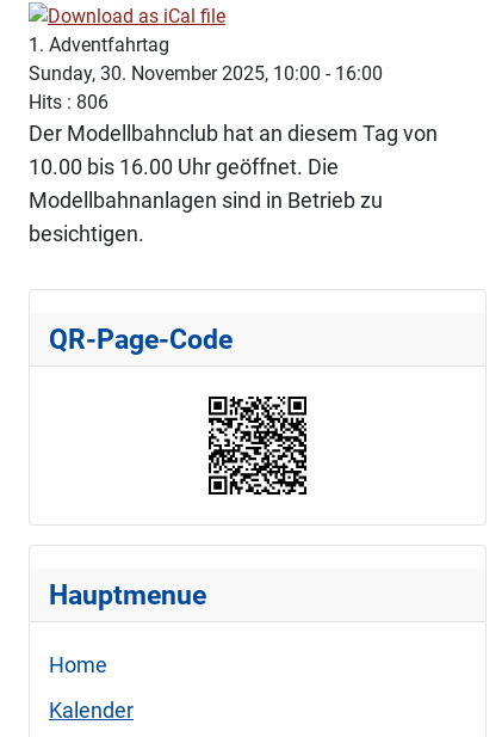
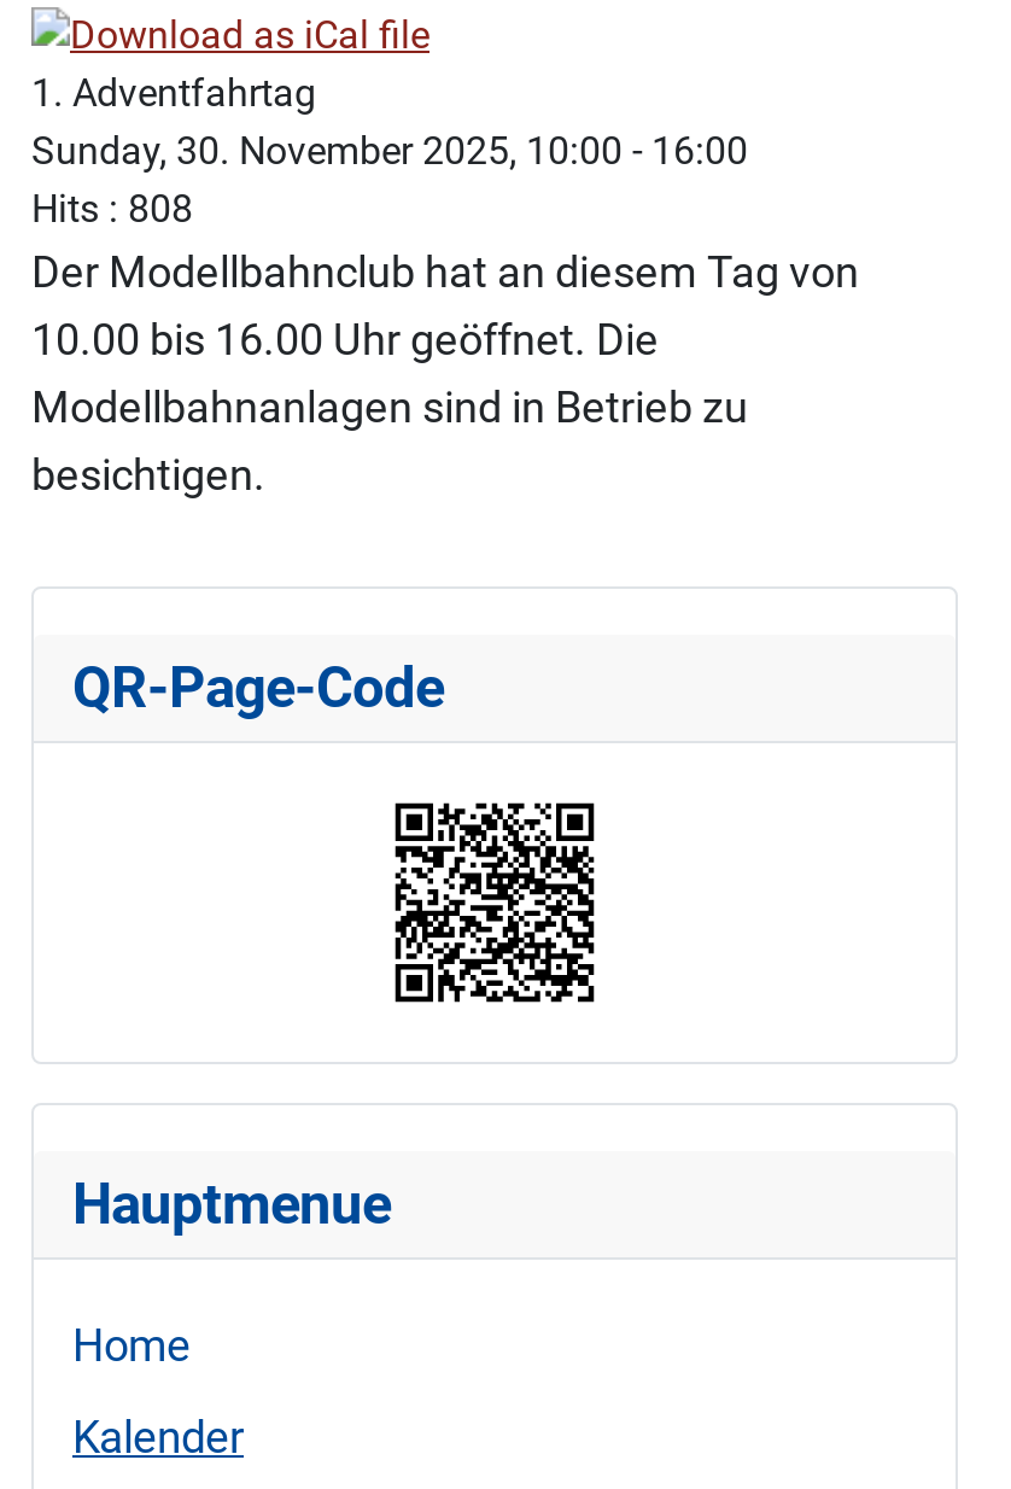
- Hits: 806
+ Hits: 808
